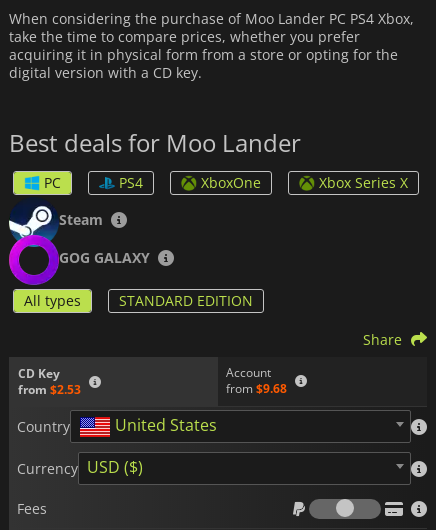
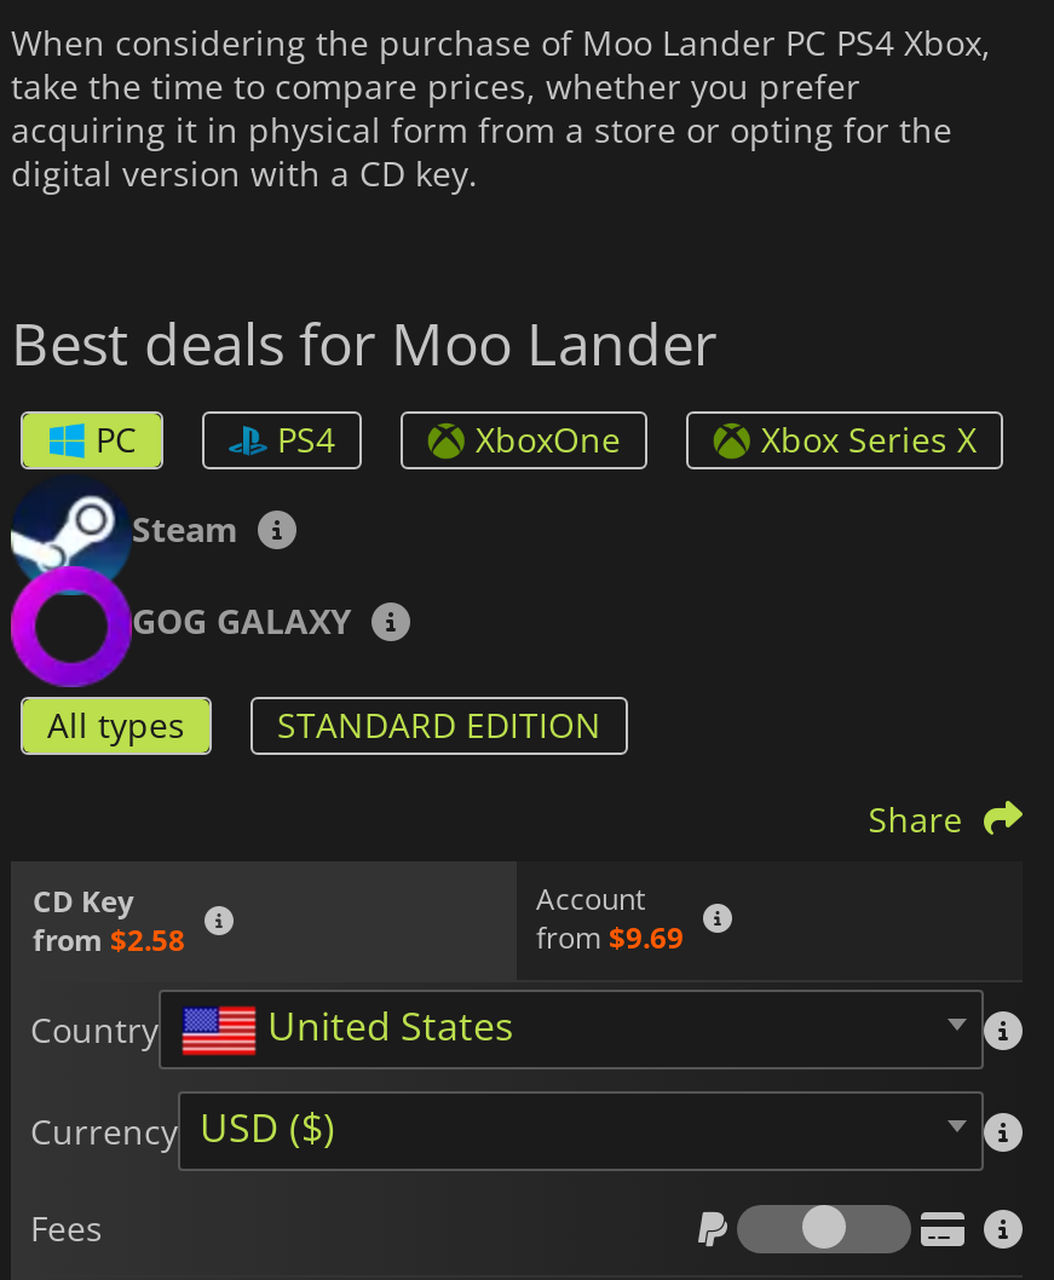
- from $2.53
+ from $2.58

- from $9.68
+ from $9.69
